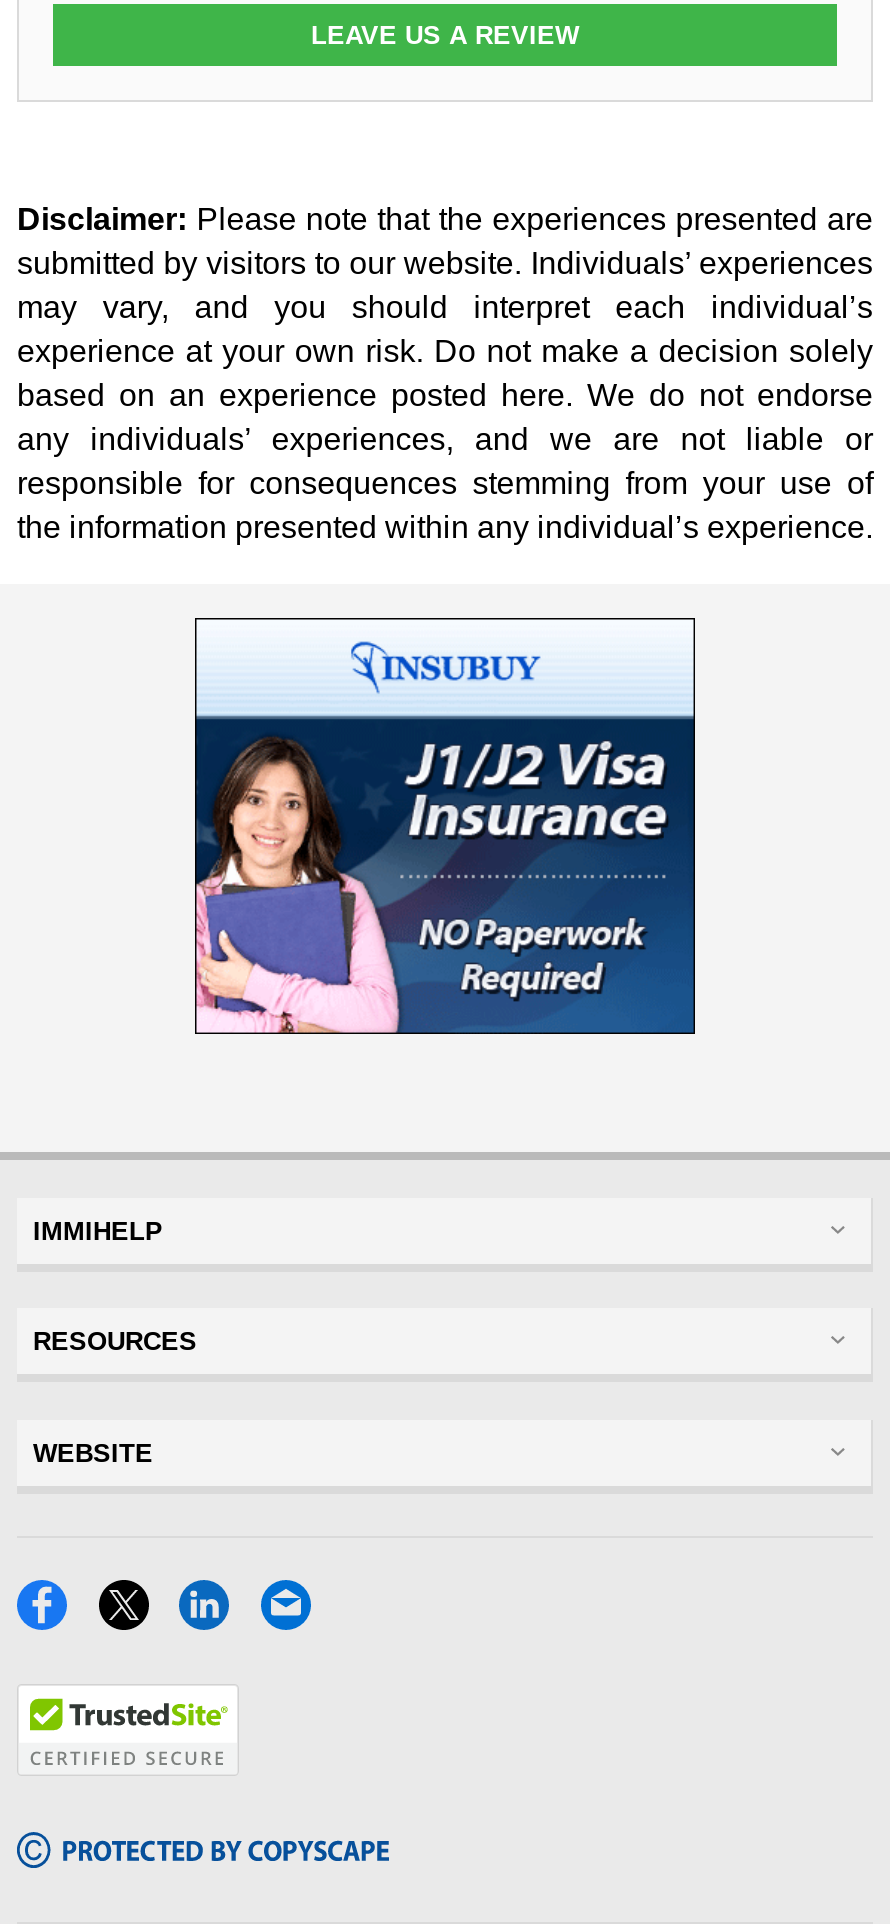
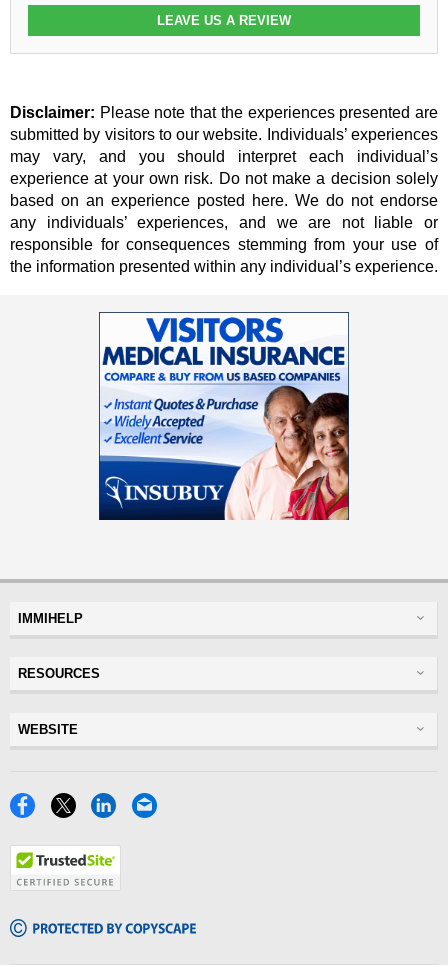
- [image]
+ [image]
